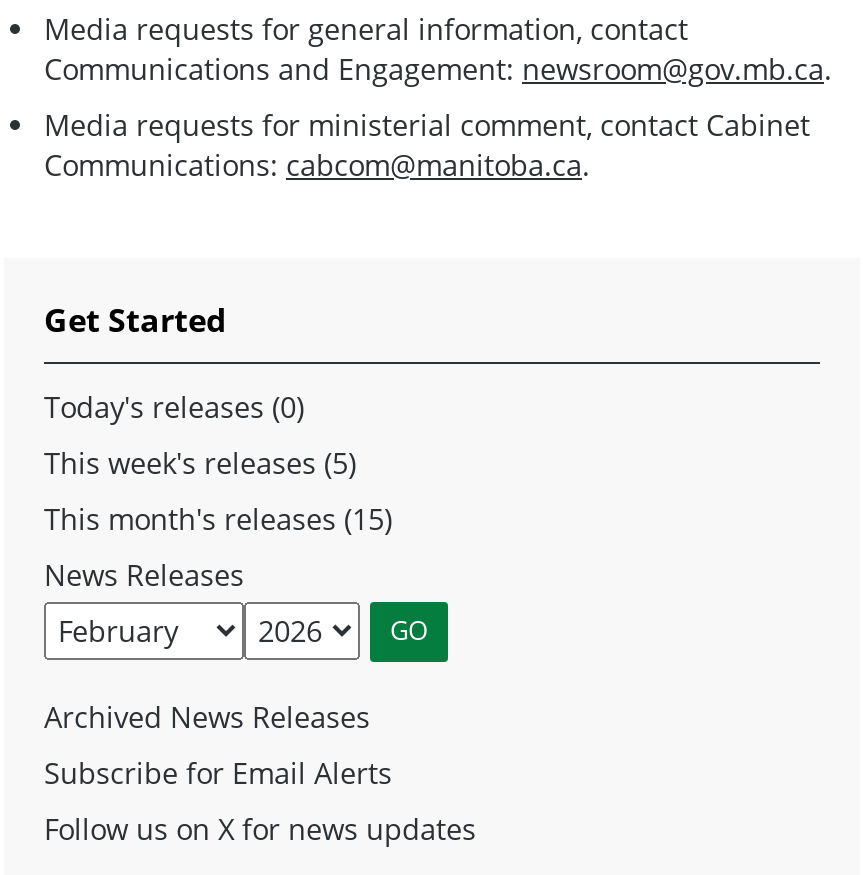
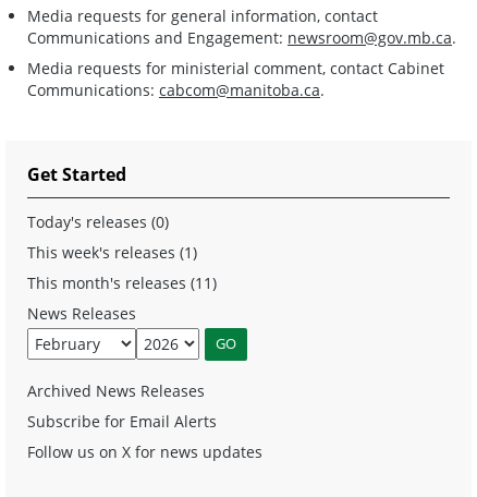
- This week's releases (5)
+ This week's releases (1)

- This month's releases (15)
+ This month's releases (11)
